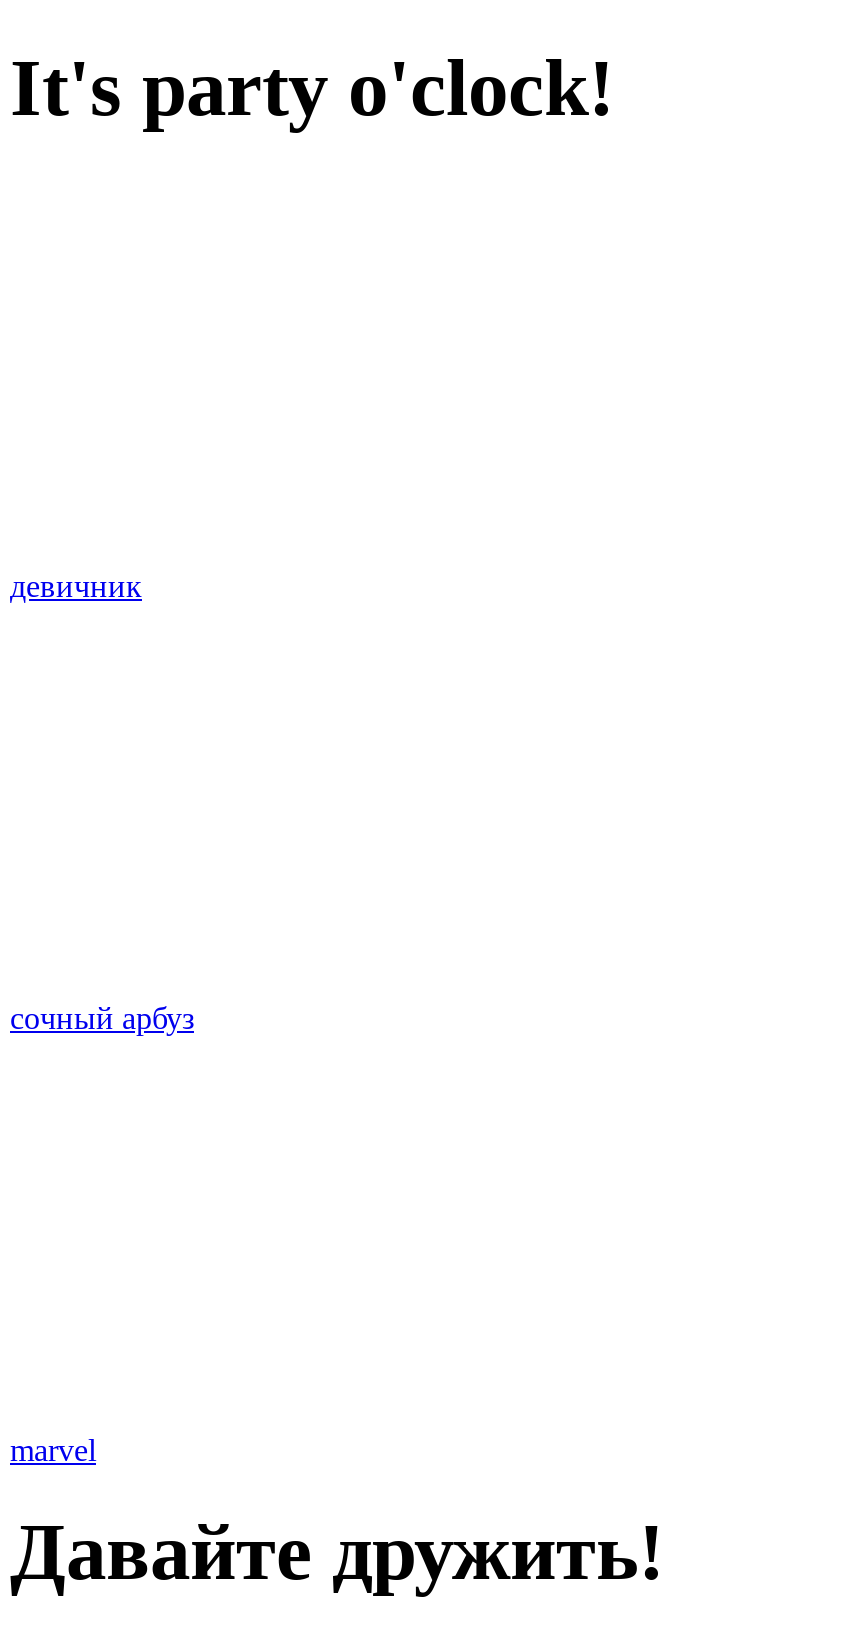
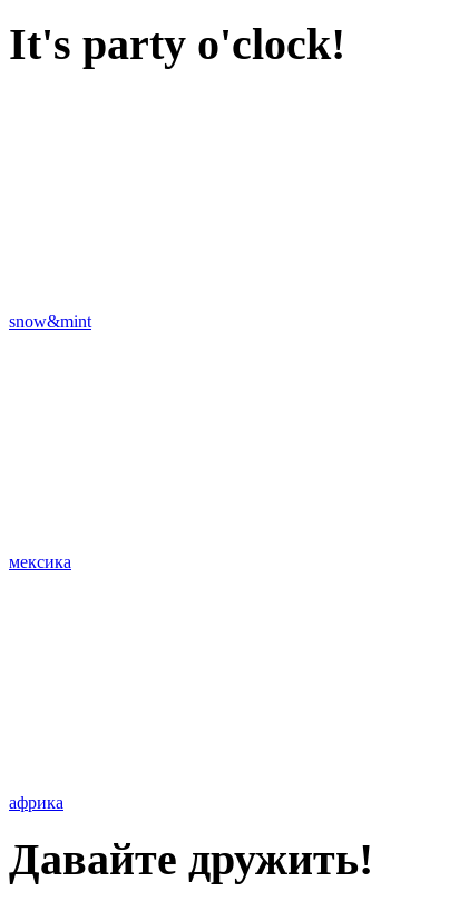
- девичник
+ snow&mint

- сочный арбуз
+ мексика

- marvel
+ африка
